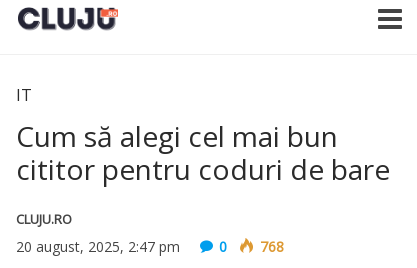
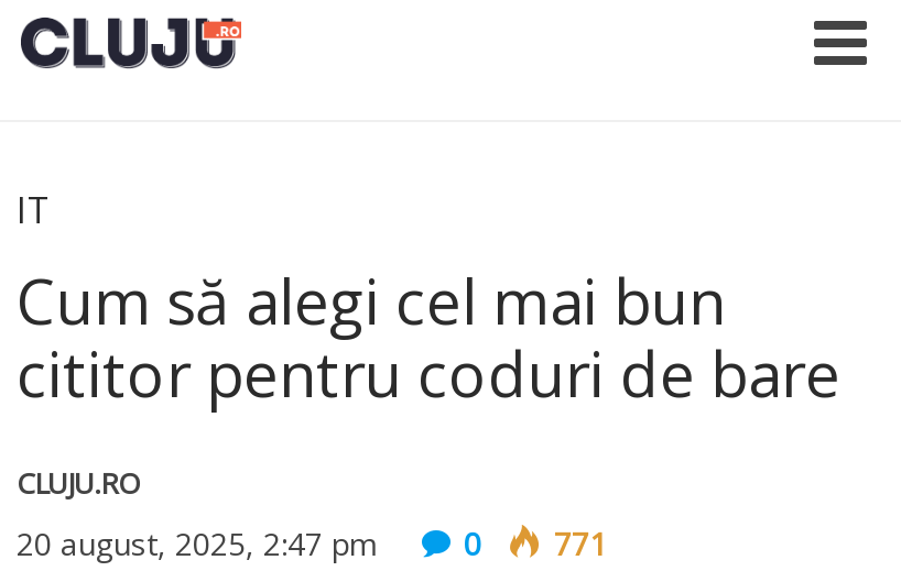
- 0 768
+ 0 771
